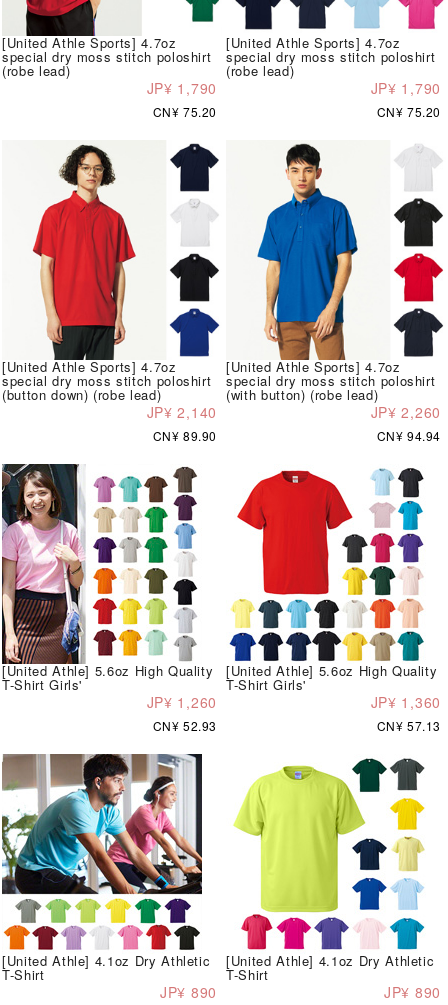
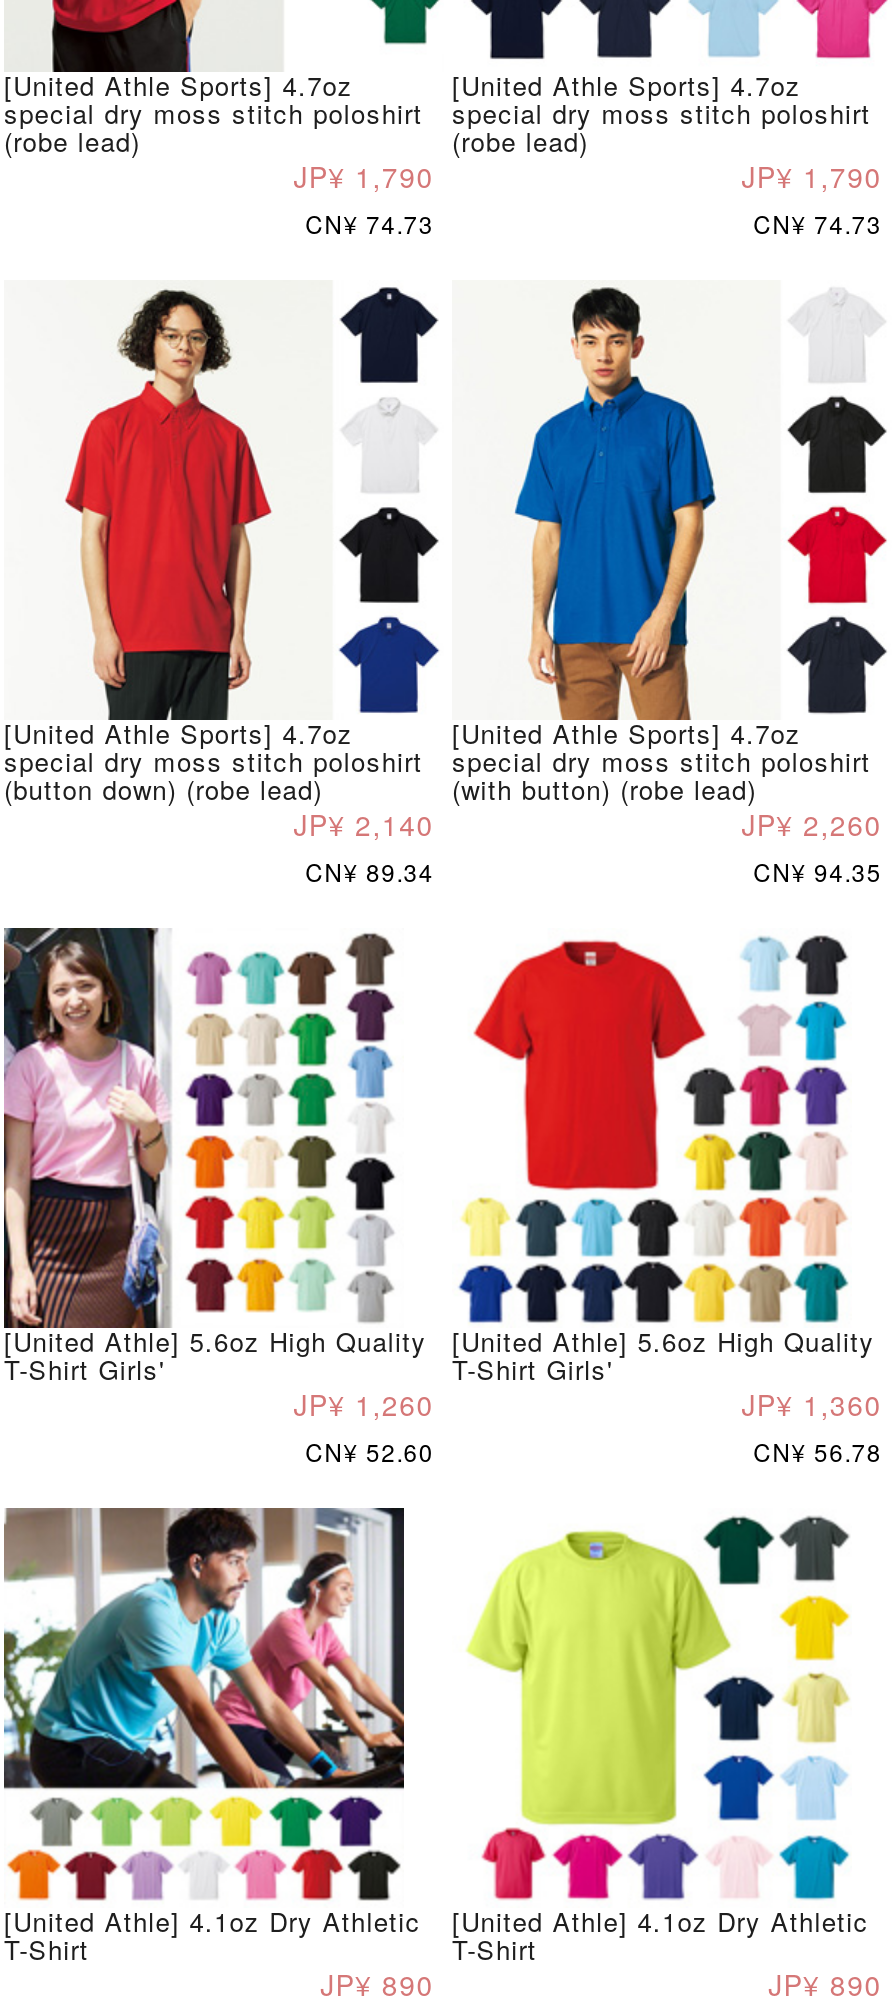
- CN¥ 75.20
+ CN¥ 74.73

- CN¥ 75.20
+ CN¥ 74.73

- CN¥ 89.90
+ CN¥ 89.34

- CN¥ 94.94
+ CN¥ 94.35

- CN¥ 52.93
+ CN¥ 52.60

- CN¥ 57.13
+ CN¥ 56.78
